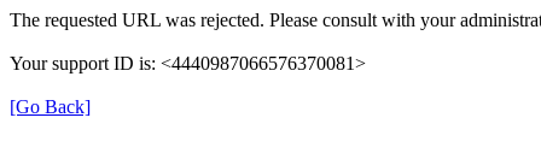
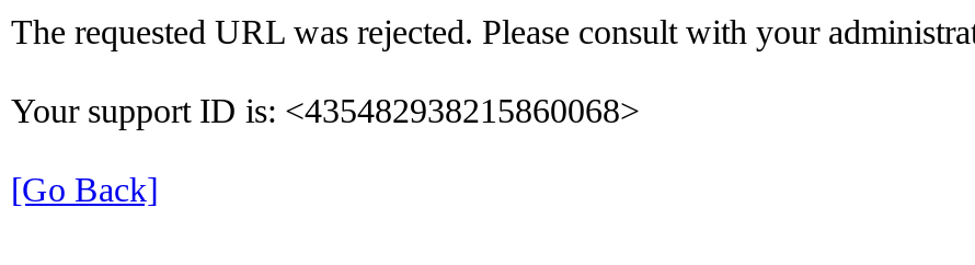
- Your support ID is: <4440987066576370081>
+ Your support ID is: <435482938215860068>
